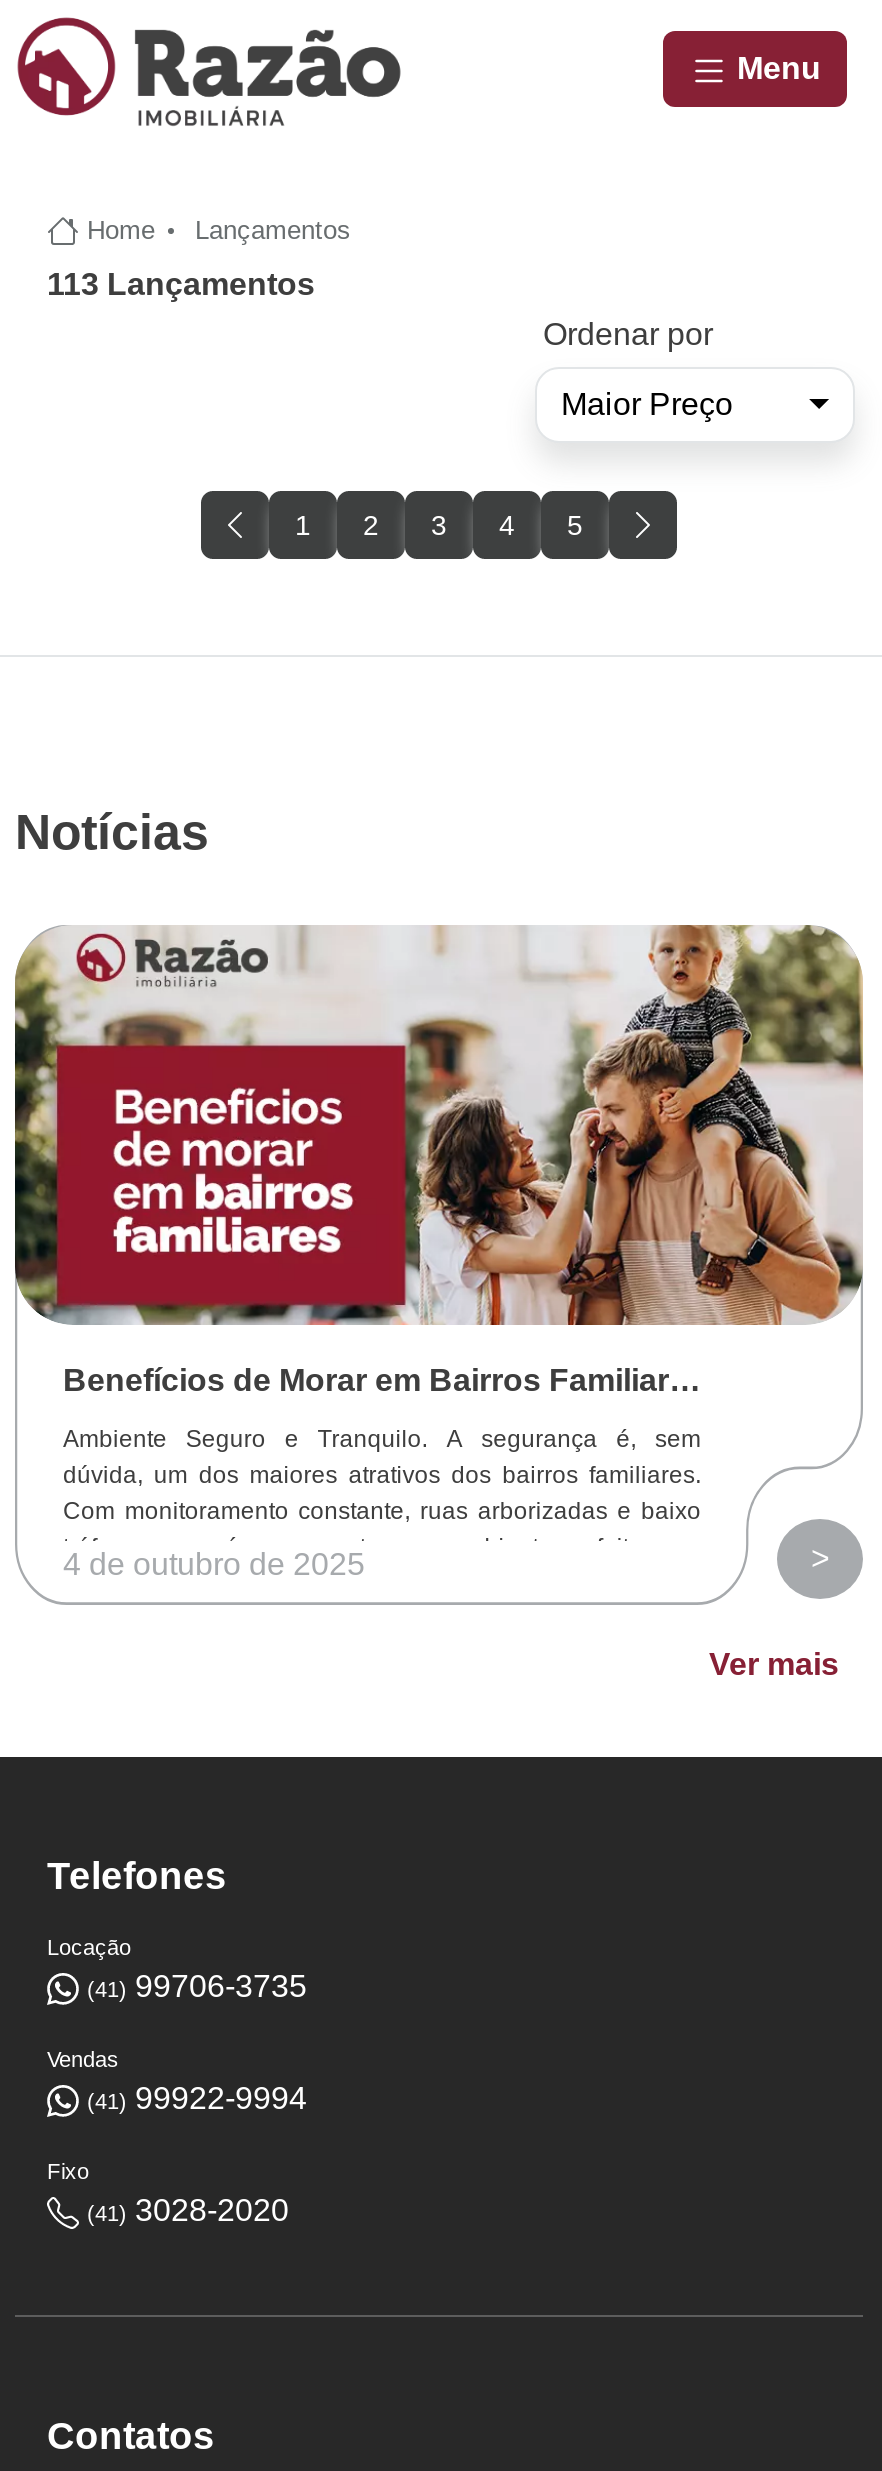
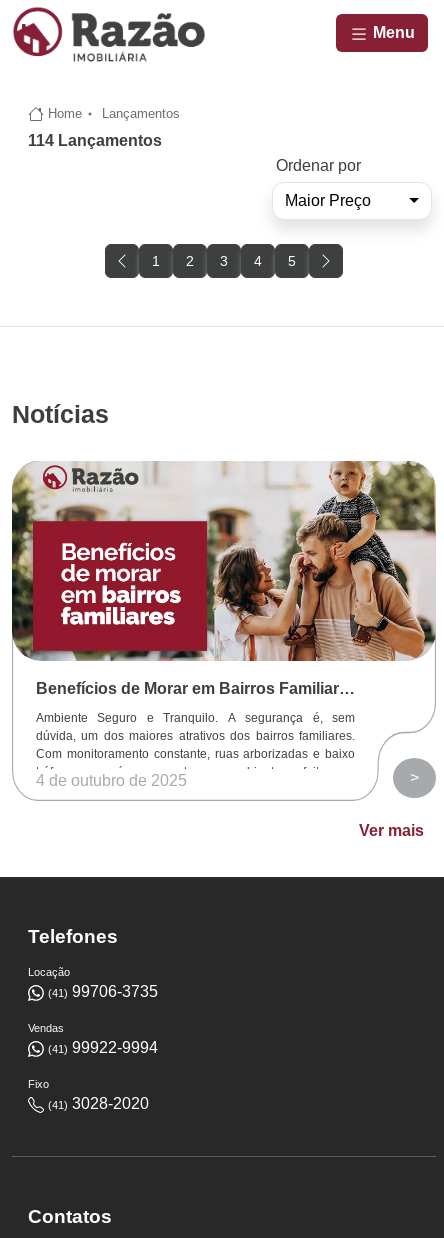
- 113 Lançamentos
+ 114 Lançamentos
